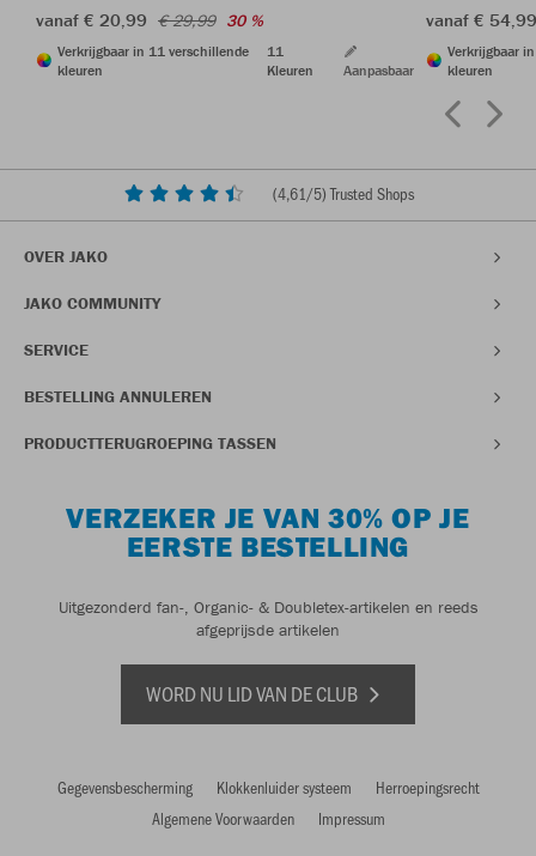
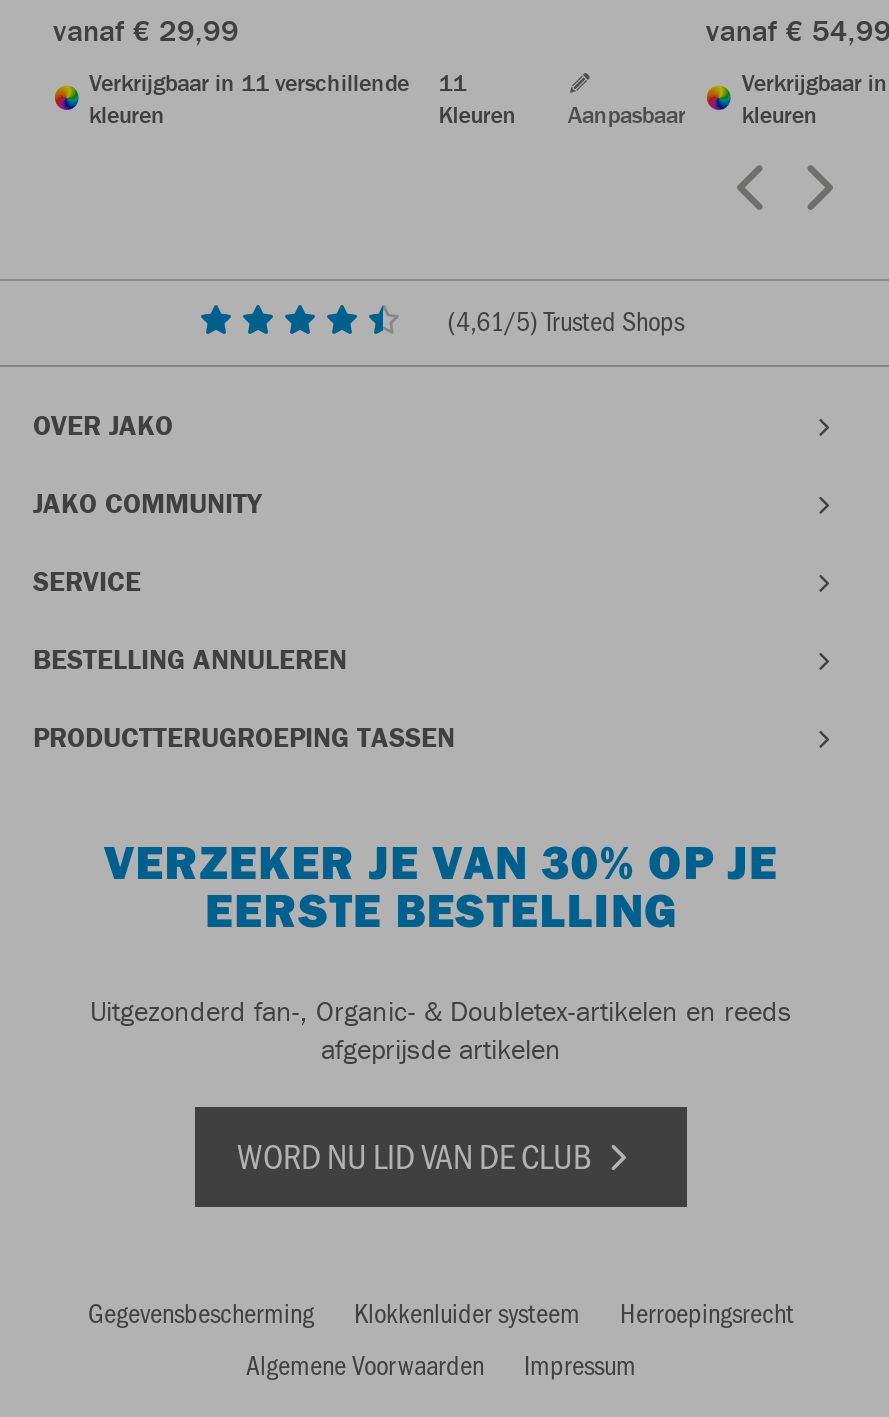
- vanaf € 20,99 € 29,99 30 %
+ vanaf € 29,99
